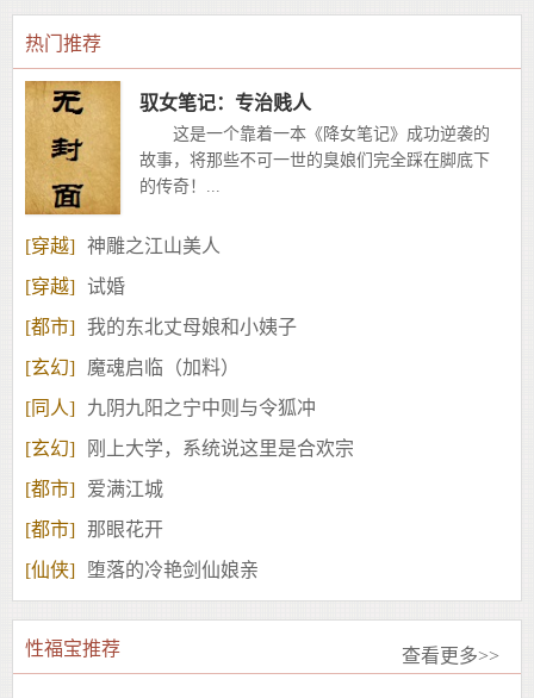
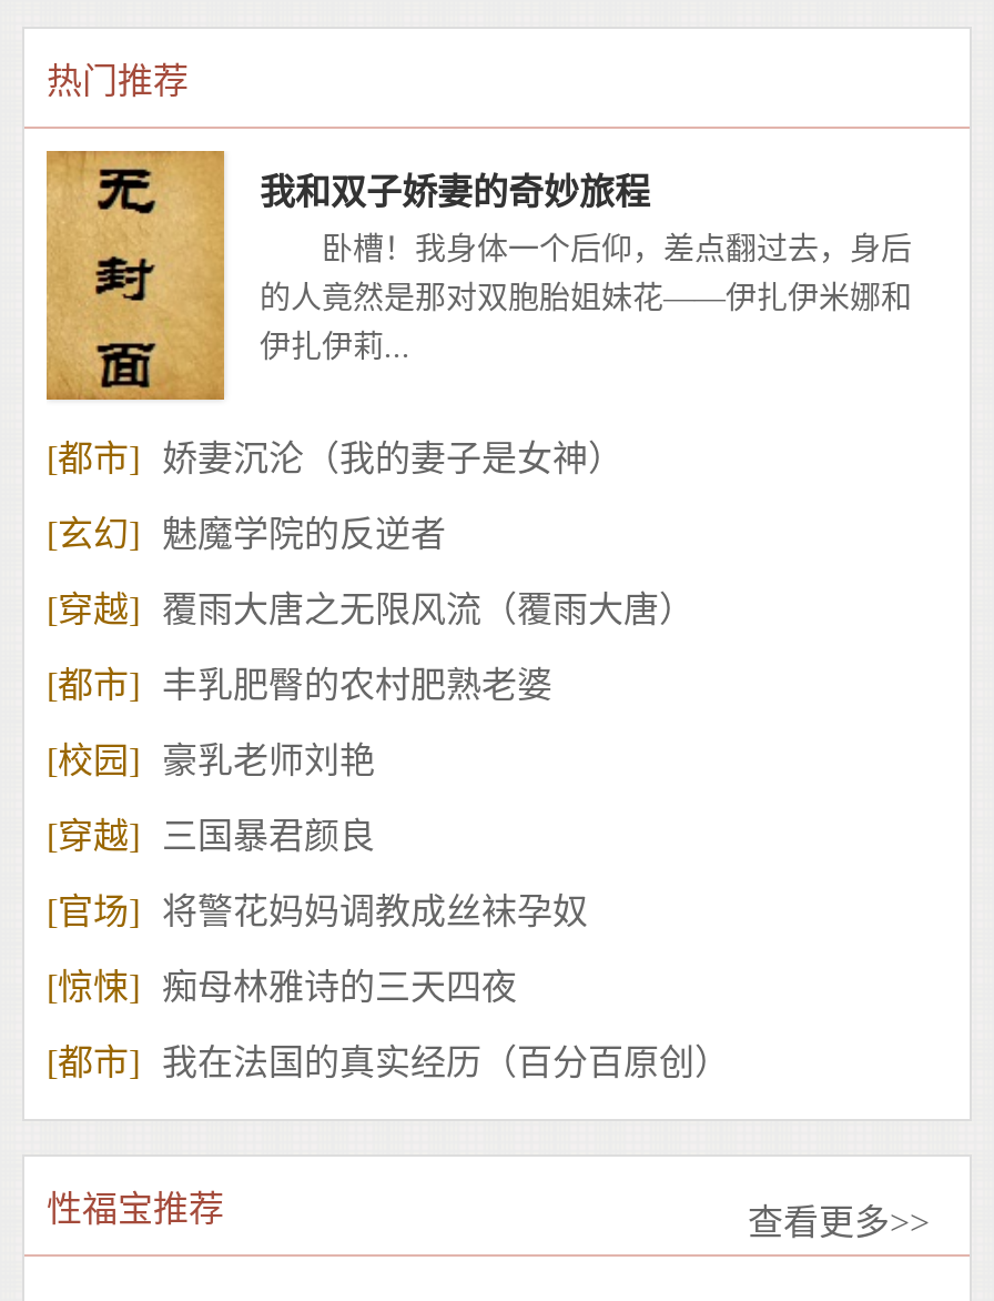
- 驭女笔记：专治贱人
+ 我和双子娇妻的奇妙旅程

- 这是一个靠着一本《降女笔记》成功逆袭的
+ 卧槽！我身体一个后仰，差点翻过去，身后

- 故事，将那些不可一世的臭娘们完全踩在脚底下
+ 的人竟然是那对双胞胎姐妹花——伊扎伊米娜和

- 的传奇！...
+ 伊扎伊莉...

- [穿越] 神雕之江山美人
+ [都市] 娇妻沉沦（我的妻子是女神）

- [穿越] 试婚
+ [玄幻] 魅魔学院的反逆者

- [都市] 我的东北丈母娘和小姨子
+ [穿越] 覆雨大唐之无限风流（覆雨大唐）

- [玄幻] 魔魂启临（加料）
+ [都市] 丰乳肥臀的农村肥熟老婆

- [同人] 九阴九阳之宁中则与令狐冲
+ [校园] 豪乳老师刘艳

- [玄幻] 刚上大学，系统说这里是合欢宗
+ [穿越] 三国暴君颜良

- [都市] 爱满江城
+ [官场] 将警花妈妈调教成丝袜孕奴

- [都市] 那眼花开
+ [惊悚] 痴母林雅诗的三天四夜

- [仙侠] 堕落的冷艳剑仙娘亲
+ [都市] 我在法国的真实经历（百分百原创）
